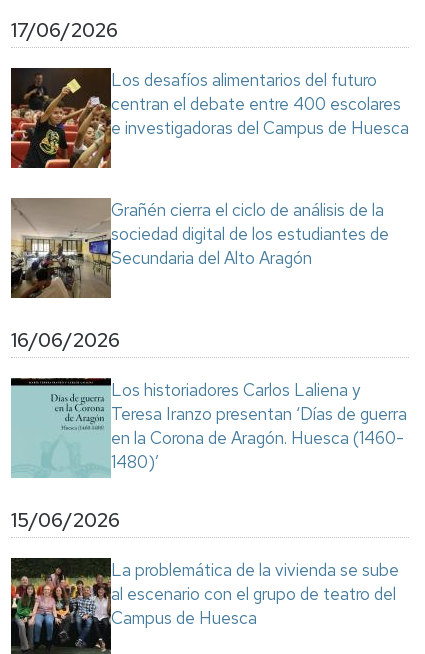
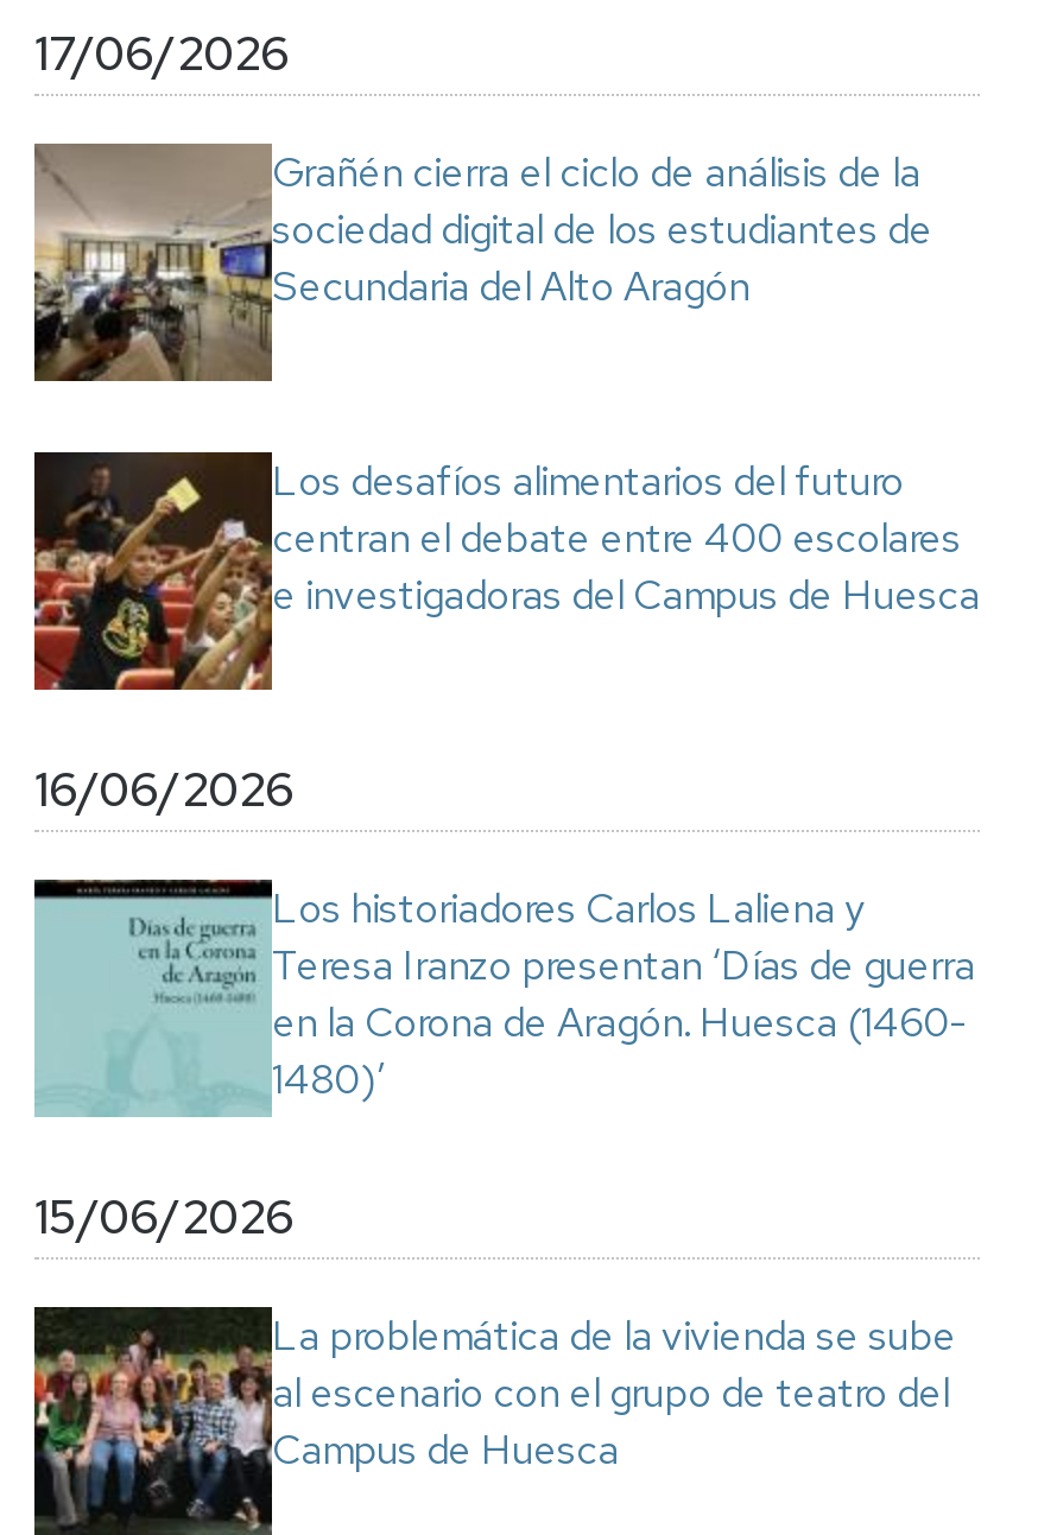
moved down: [image] | Los desafíos alimentarios del futuro | centran el debate entre 400 escolares | e investigadoras del Campus de Huesca

moved up: [image] | Grañén cierra el ciclo de análisis de la | sociedad digital de los estudiantes de | Secundaria del Alto Aragón
